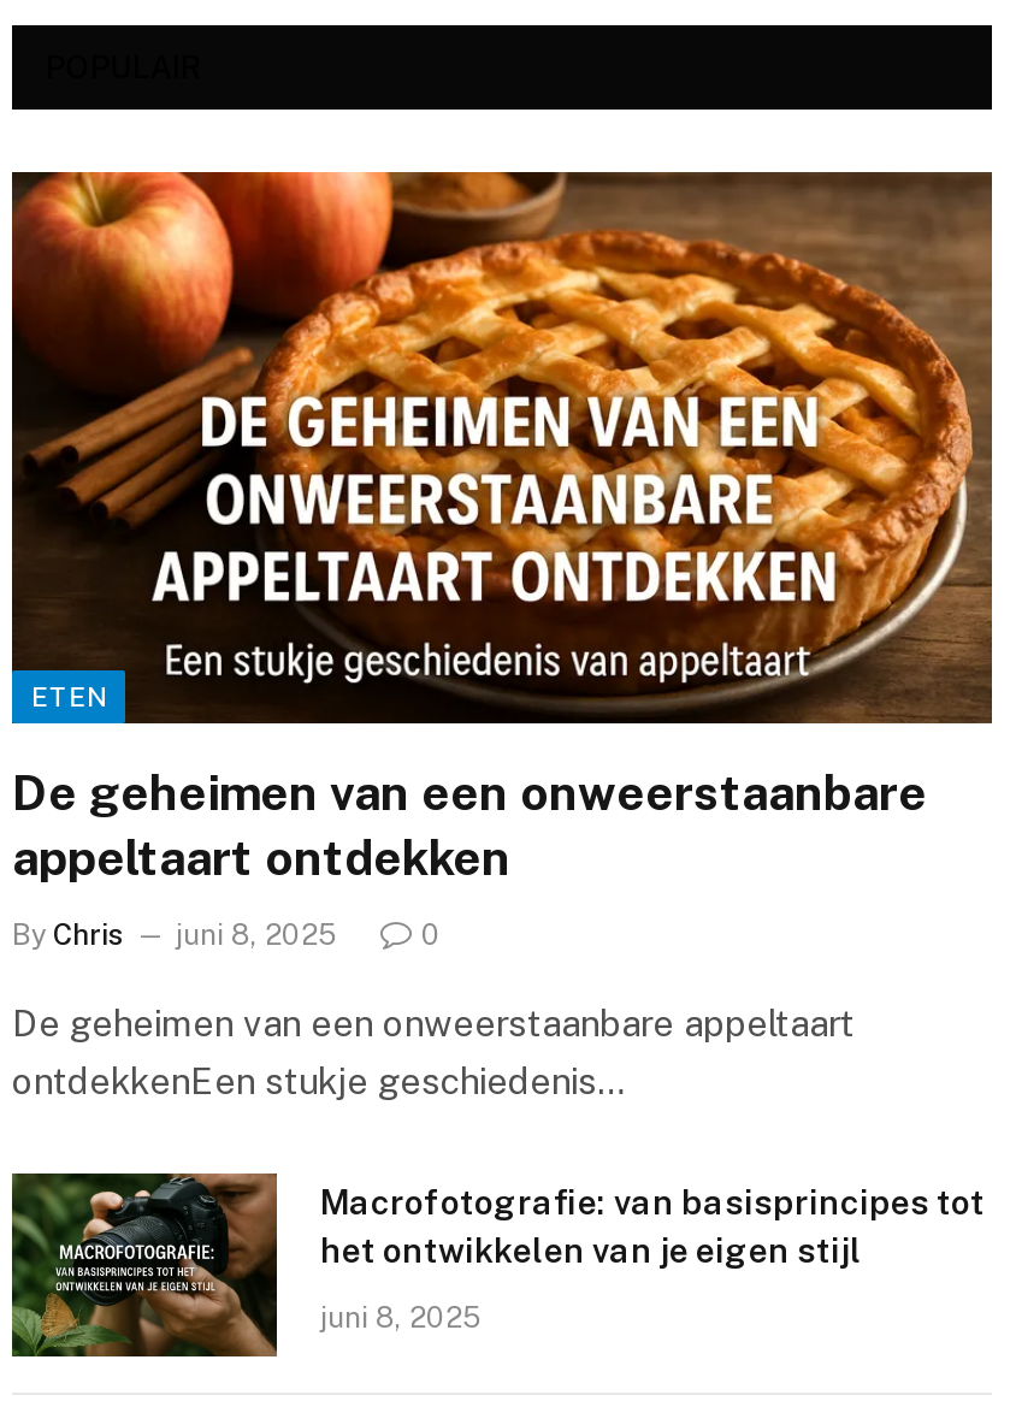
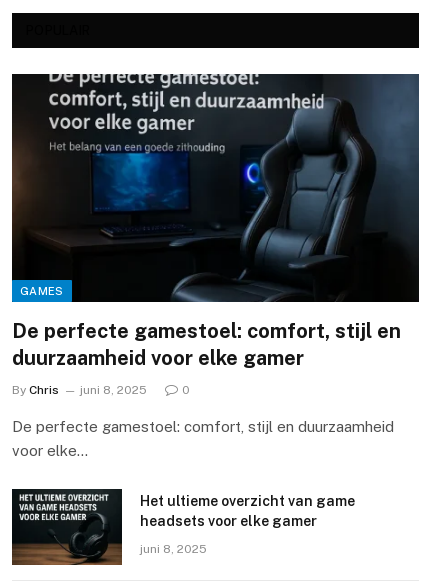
- [image]
- ETEN
+ [image]
+ GAMES

- De geheimen van een onweerstaanbare
- appeltaart ontdekken
+ De perfecte gamestoel: comfort, stijl en
+ duurzaamheid voor elke gamer

- De geheimen van een onweerstaanbare appeltaart
- ontdekkenEen stukje geschiedenis…
+ De perfecte gamestoel: comfort, stijl en duurzaamheid
+ voor elke…

- [image]
- Macrofotografie: van basisprincipes tot
- het ontwikkelen van je eigen stijl
+ [image]
+ Het ultieme overzicht van game
+ headsets voor elke gamer
